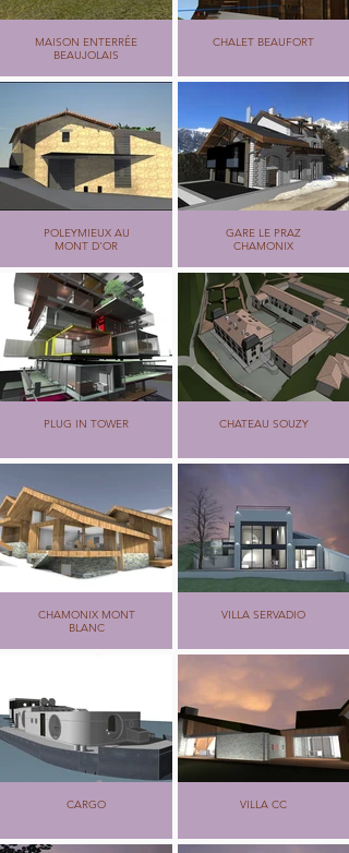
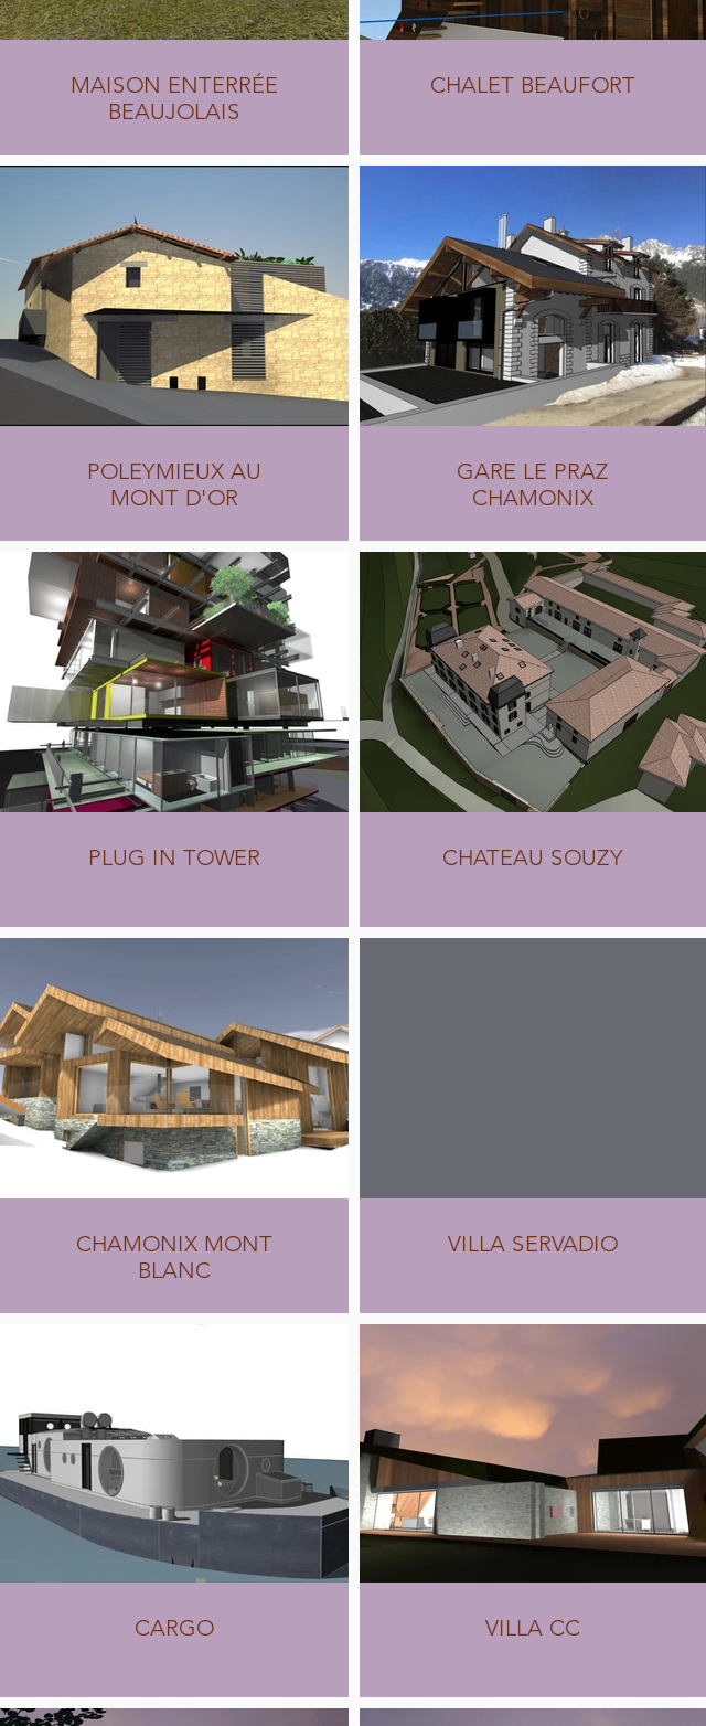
- [image]
